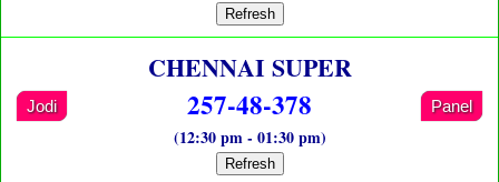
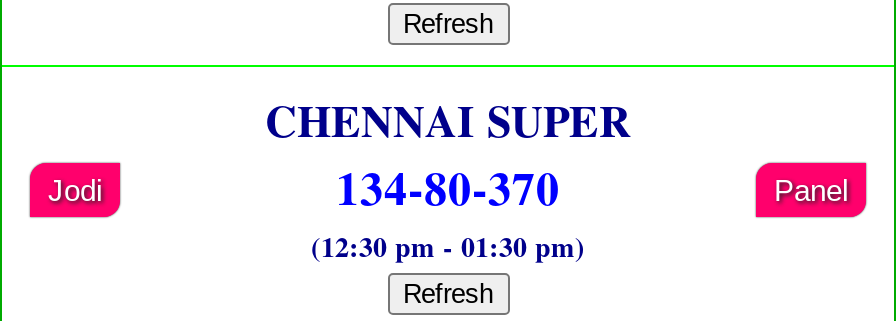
- 257-48-378
+ 134-80-370
